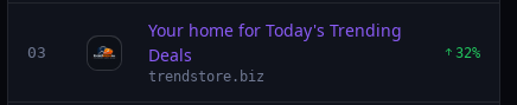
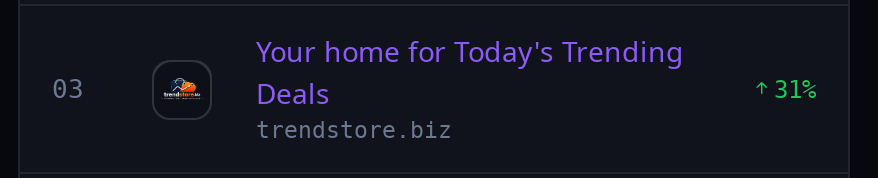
- 32%
+ 31%
